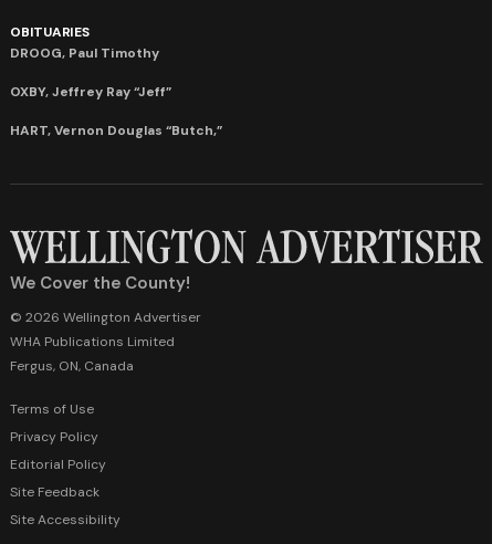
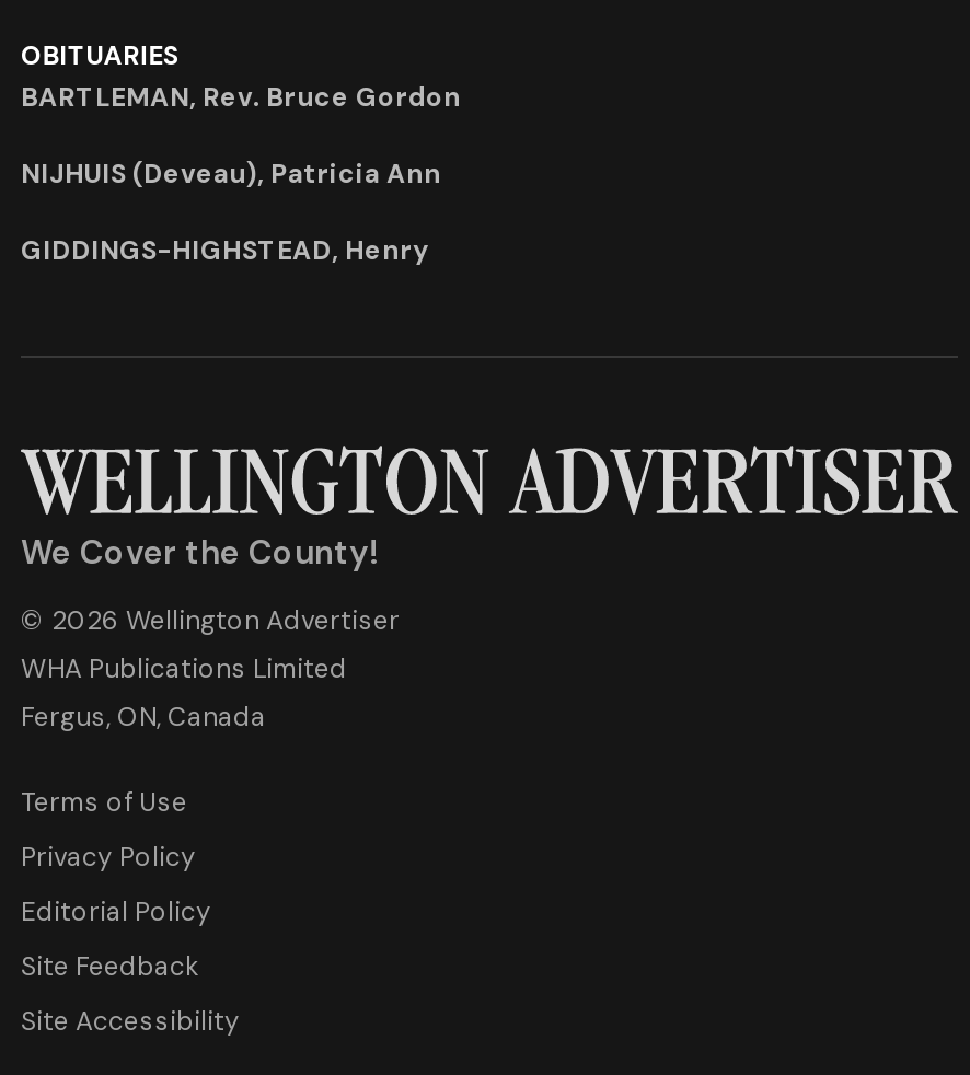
- DROOG, Paul Timothy
+ BARTLEMAN, Rev. Bruce Gordon

- OXBY, Jeffrey Ray “Jeff”
+ NIJHUIS (Deveau), Patricia Ann

- HART, Vernon Douglas “Butch,”
+ GIDDINGS-HIGHSTEAD, Henry
